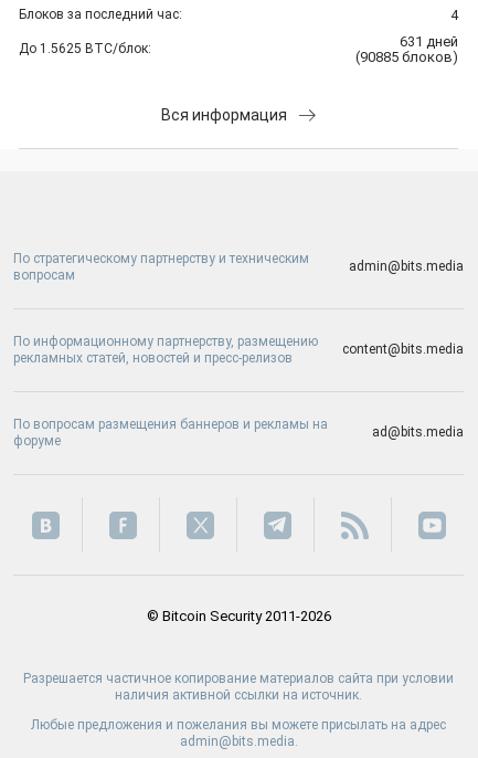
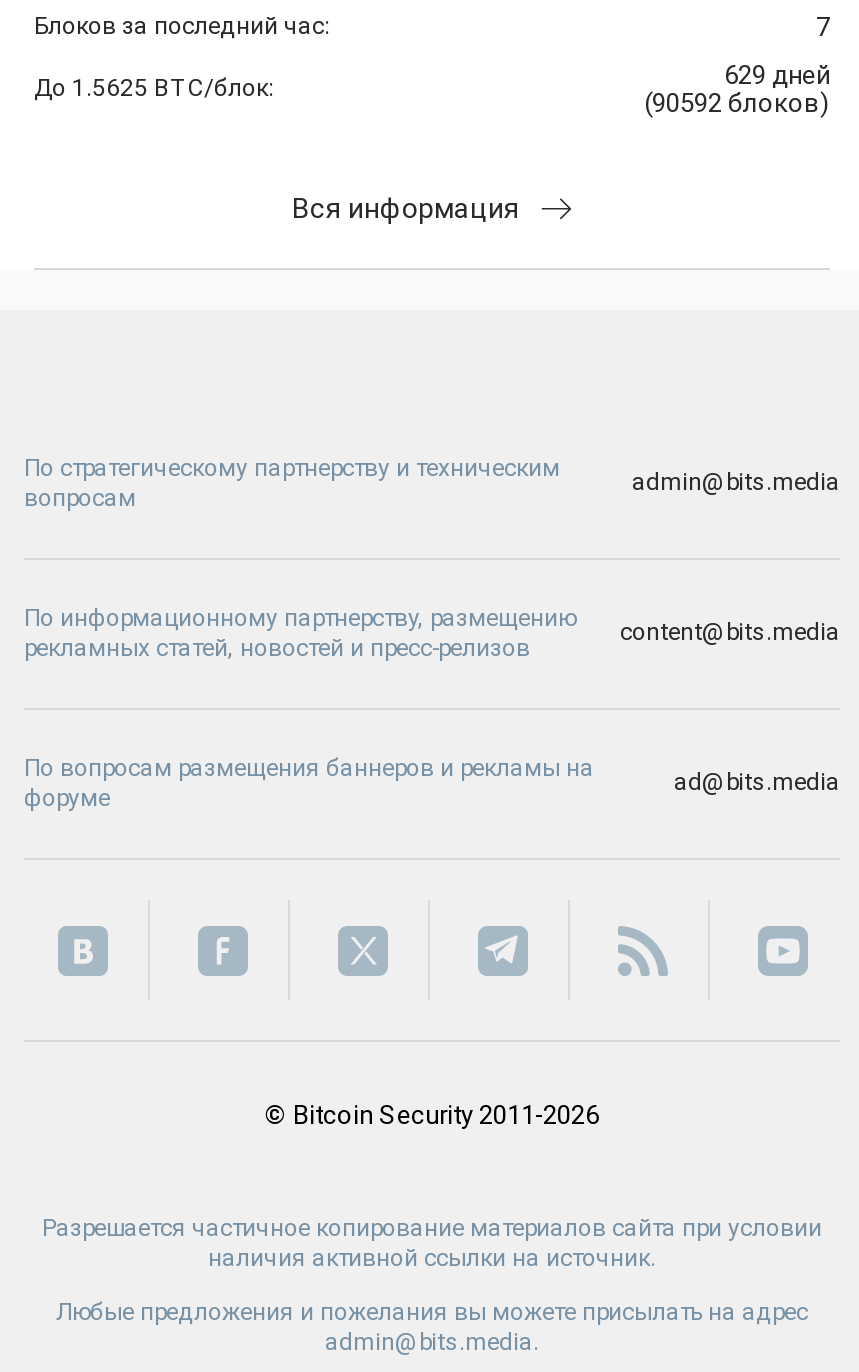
- 4
+ 7

- 631 дней
+ 629 дней

- (90885 блоков)
+ (90592 блоков)
